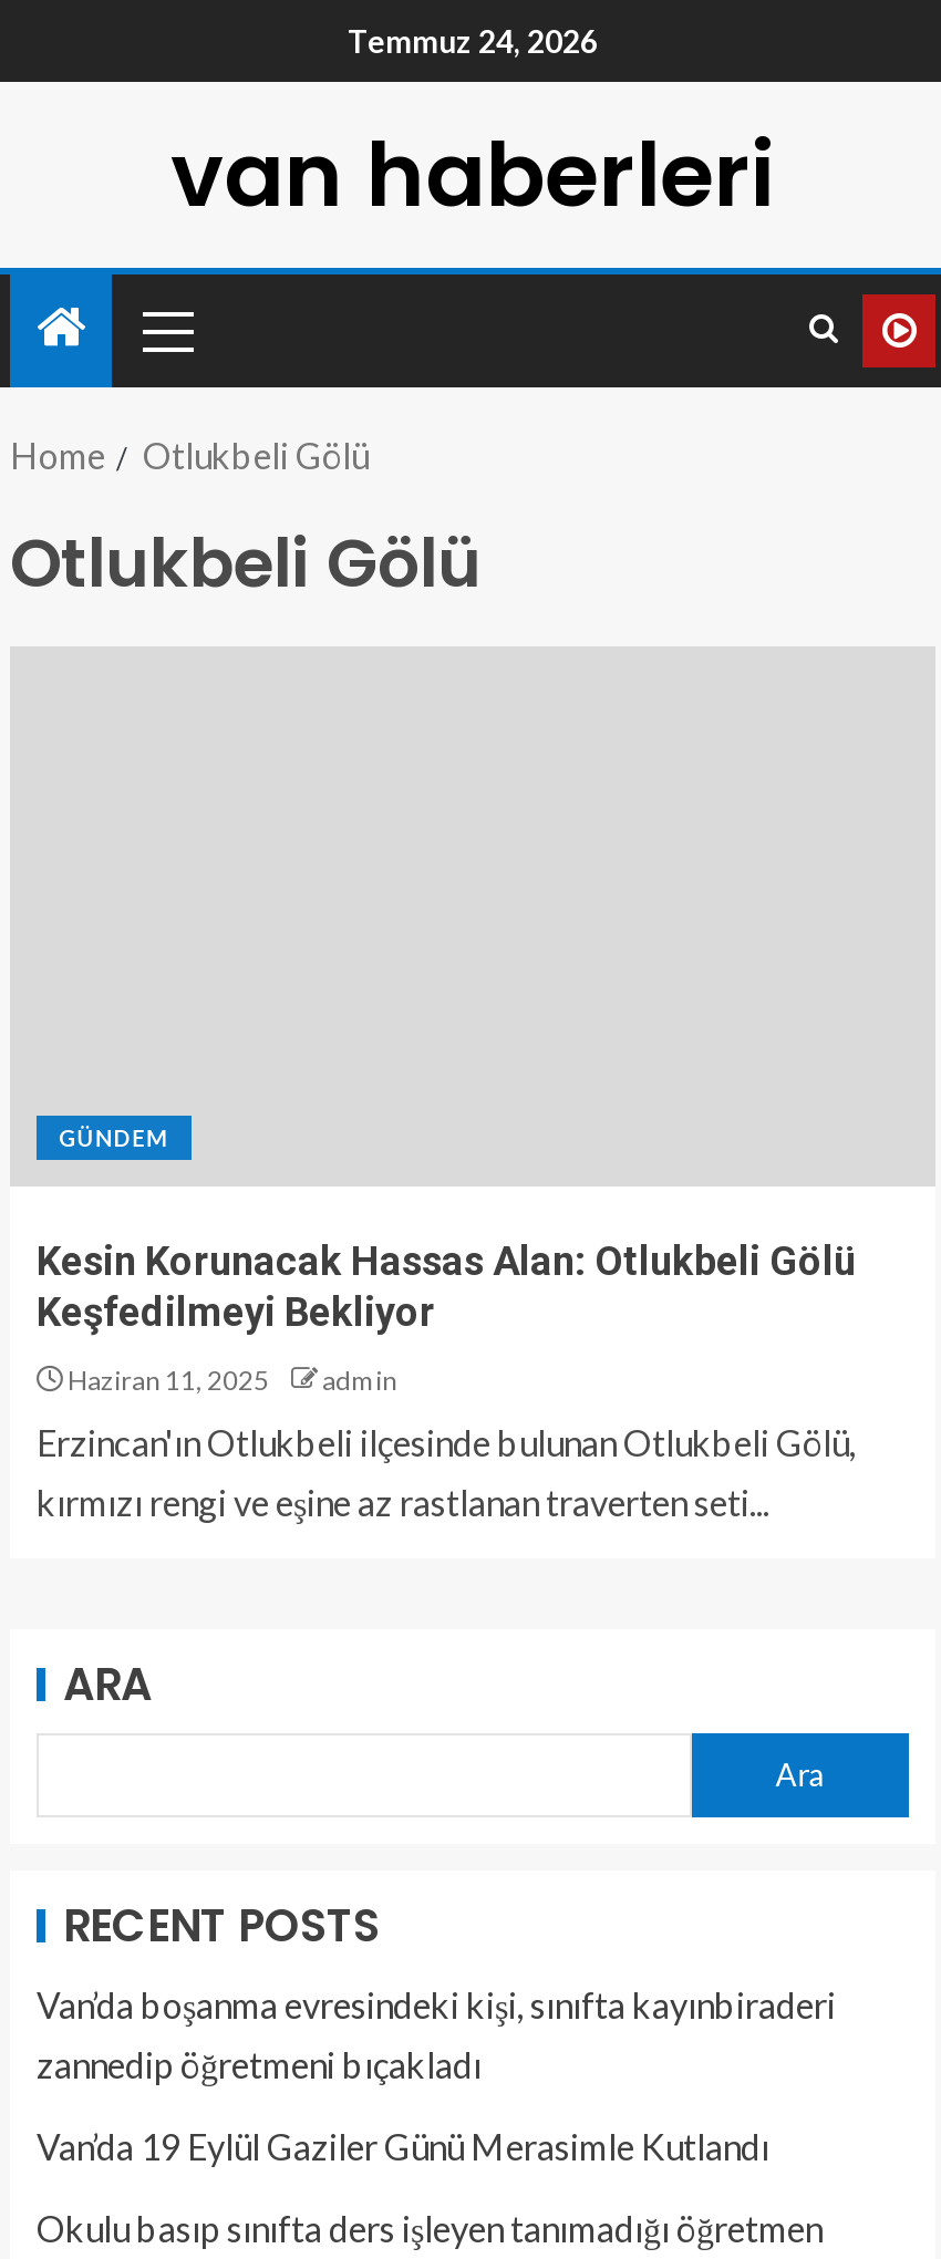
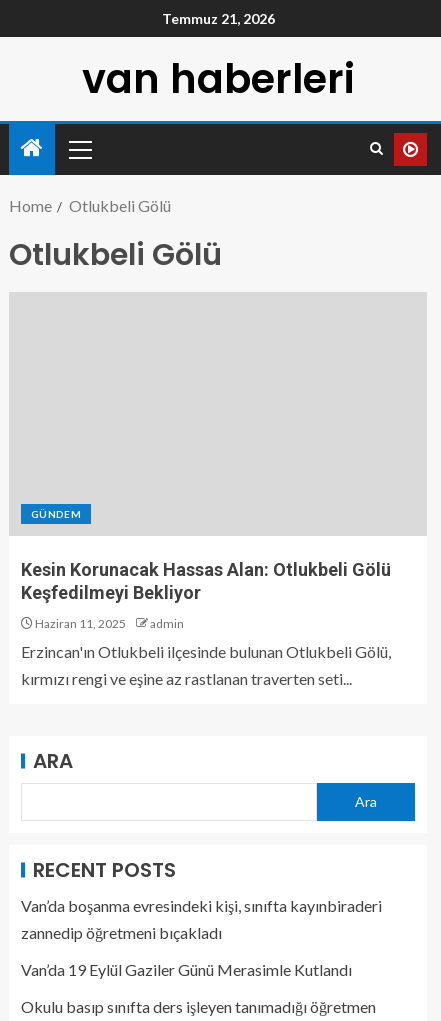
- Temmuz 24, 2026
+ Temmuz 21, 2026
